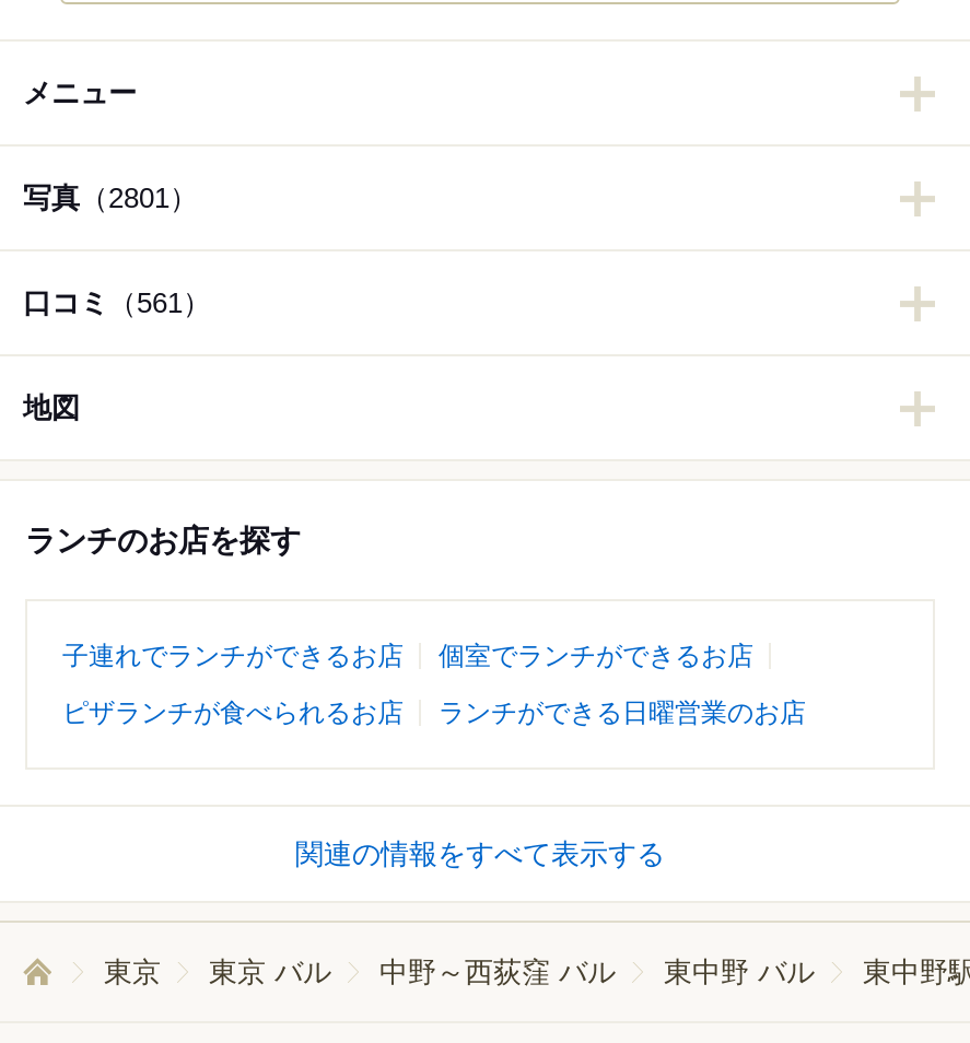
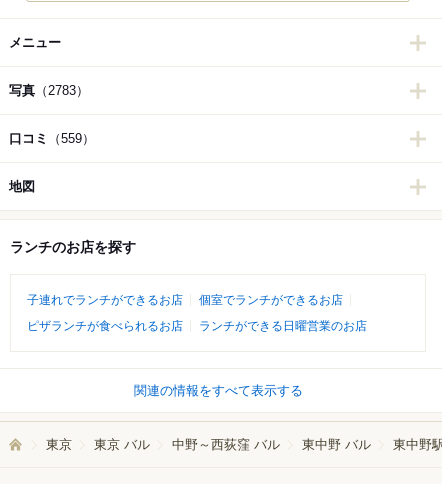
- 写真（2801）
+ 写真（2783）

- 口コミ（561）
+ 口コミ（559）
